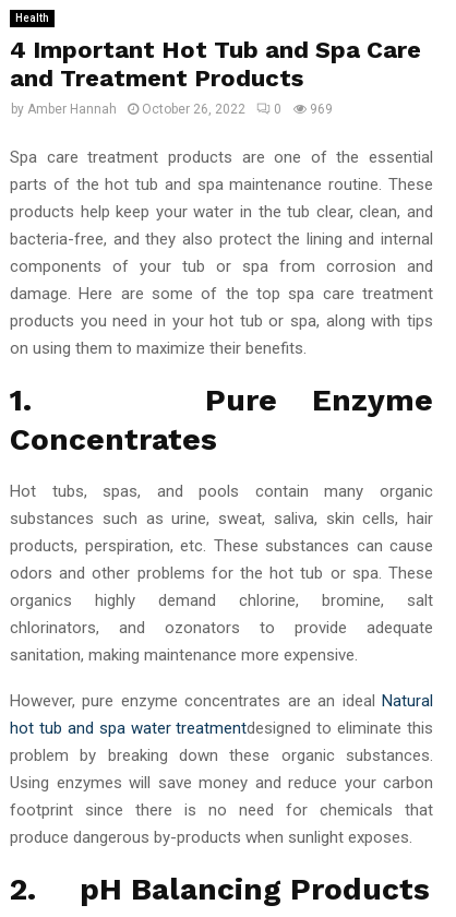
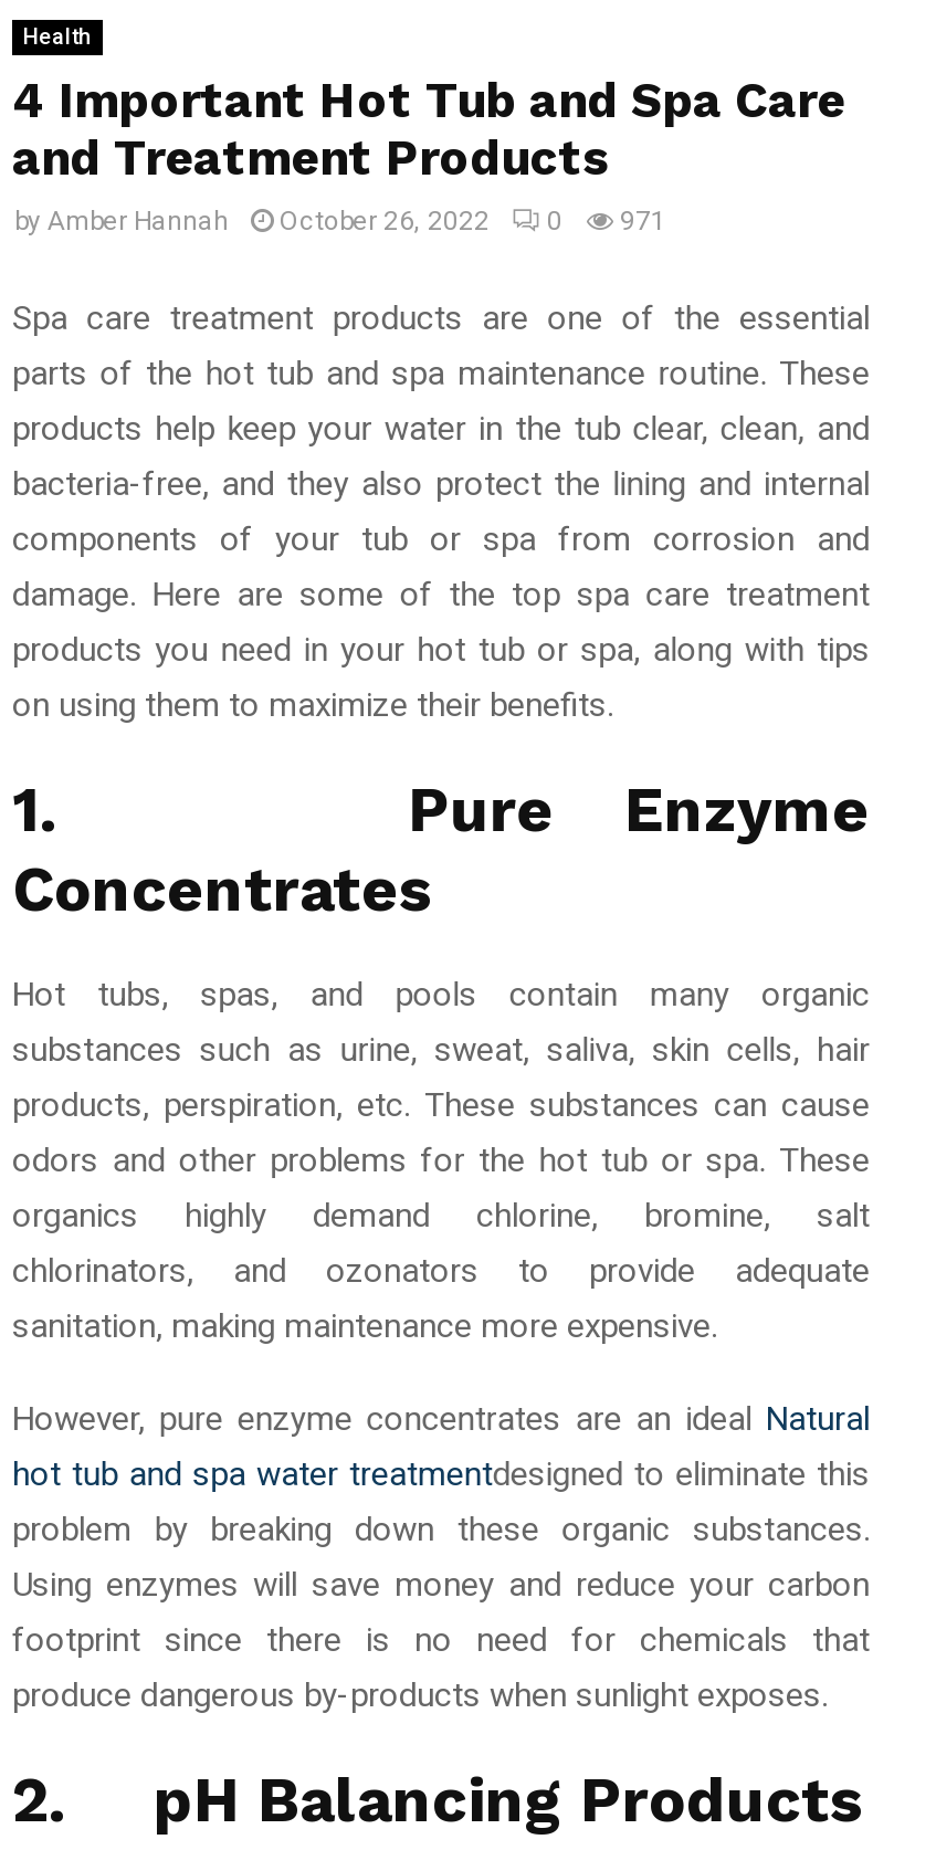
- by Amber Hannah October 26, 2022 0 969
+ by Amber Hannah October 26, 2022 0 971
